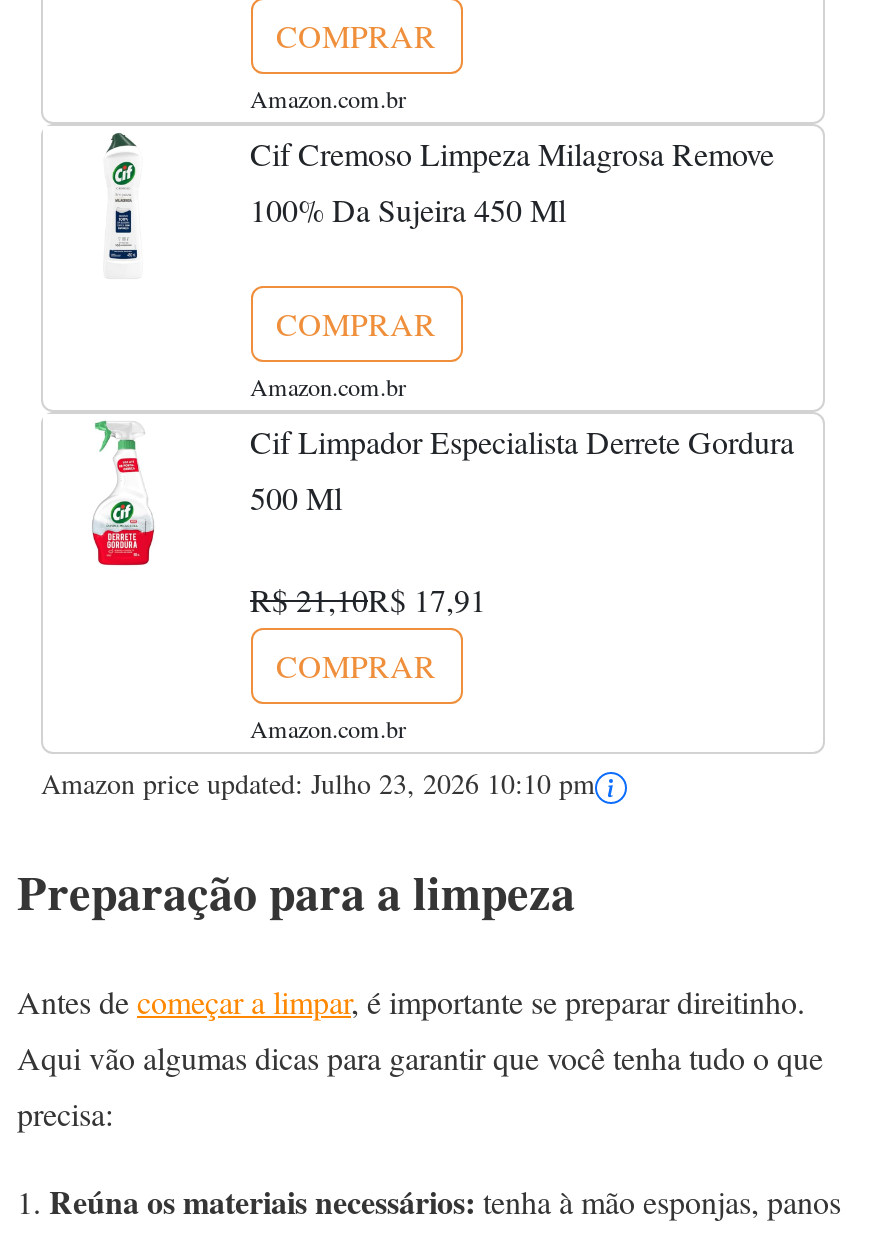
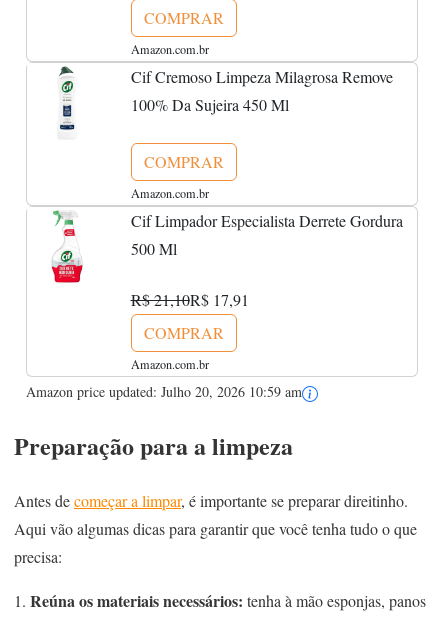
- Amazon price updated: Julho 23, 2026 10:10 pm
+ Amazon price updated: Julho 20, 2026 10:59 am
